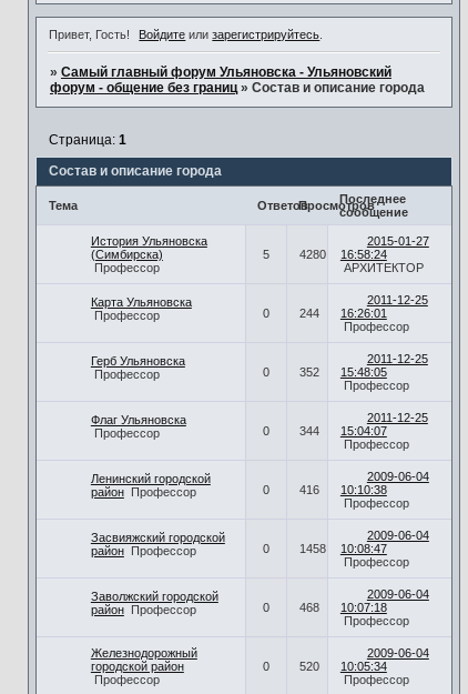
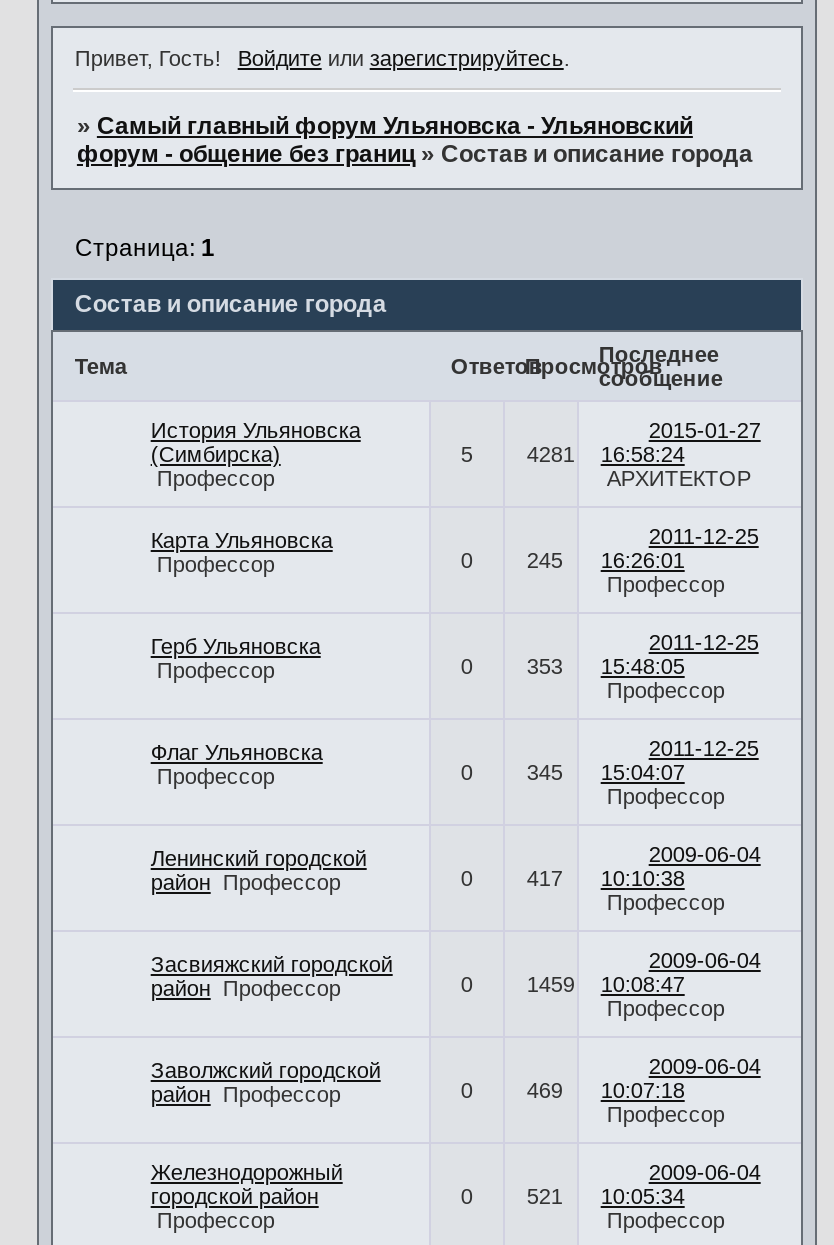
- 4280 16:58:24
+ 4281 16:58:24

- 244 16:26:01
+ 245 16:26:01

- 352 15:48:05
+ 353 15:48:05

- 344 15:04:07
+ 345 15:04:07

- 416 10:10:38
+ 417 10:10:38

- 1458 10:08:47
+ 1459 10:08:47

- 468 10:07:18
+ 469 10:07:18

- 520 10:05:34
+ 521 10:05:34
